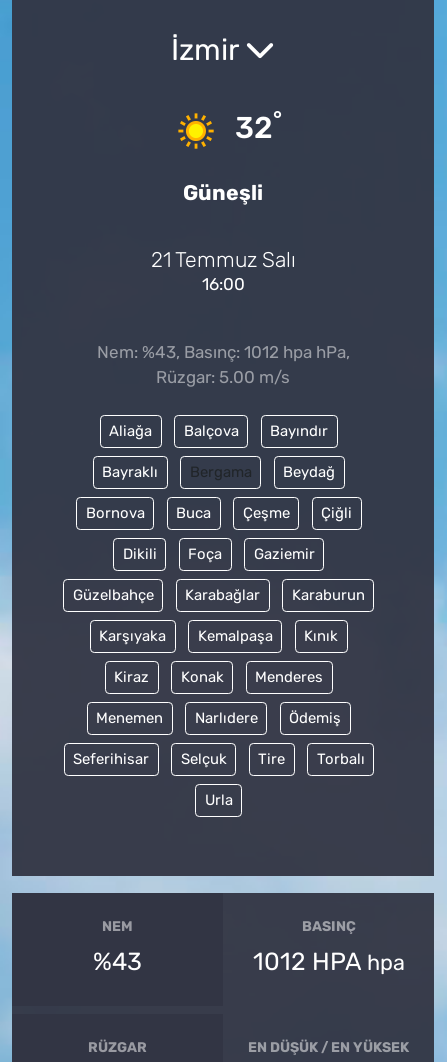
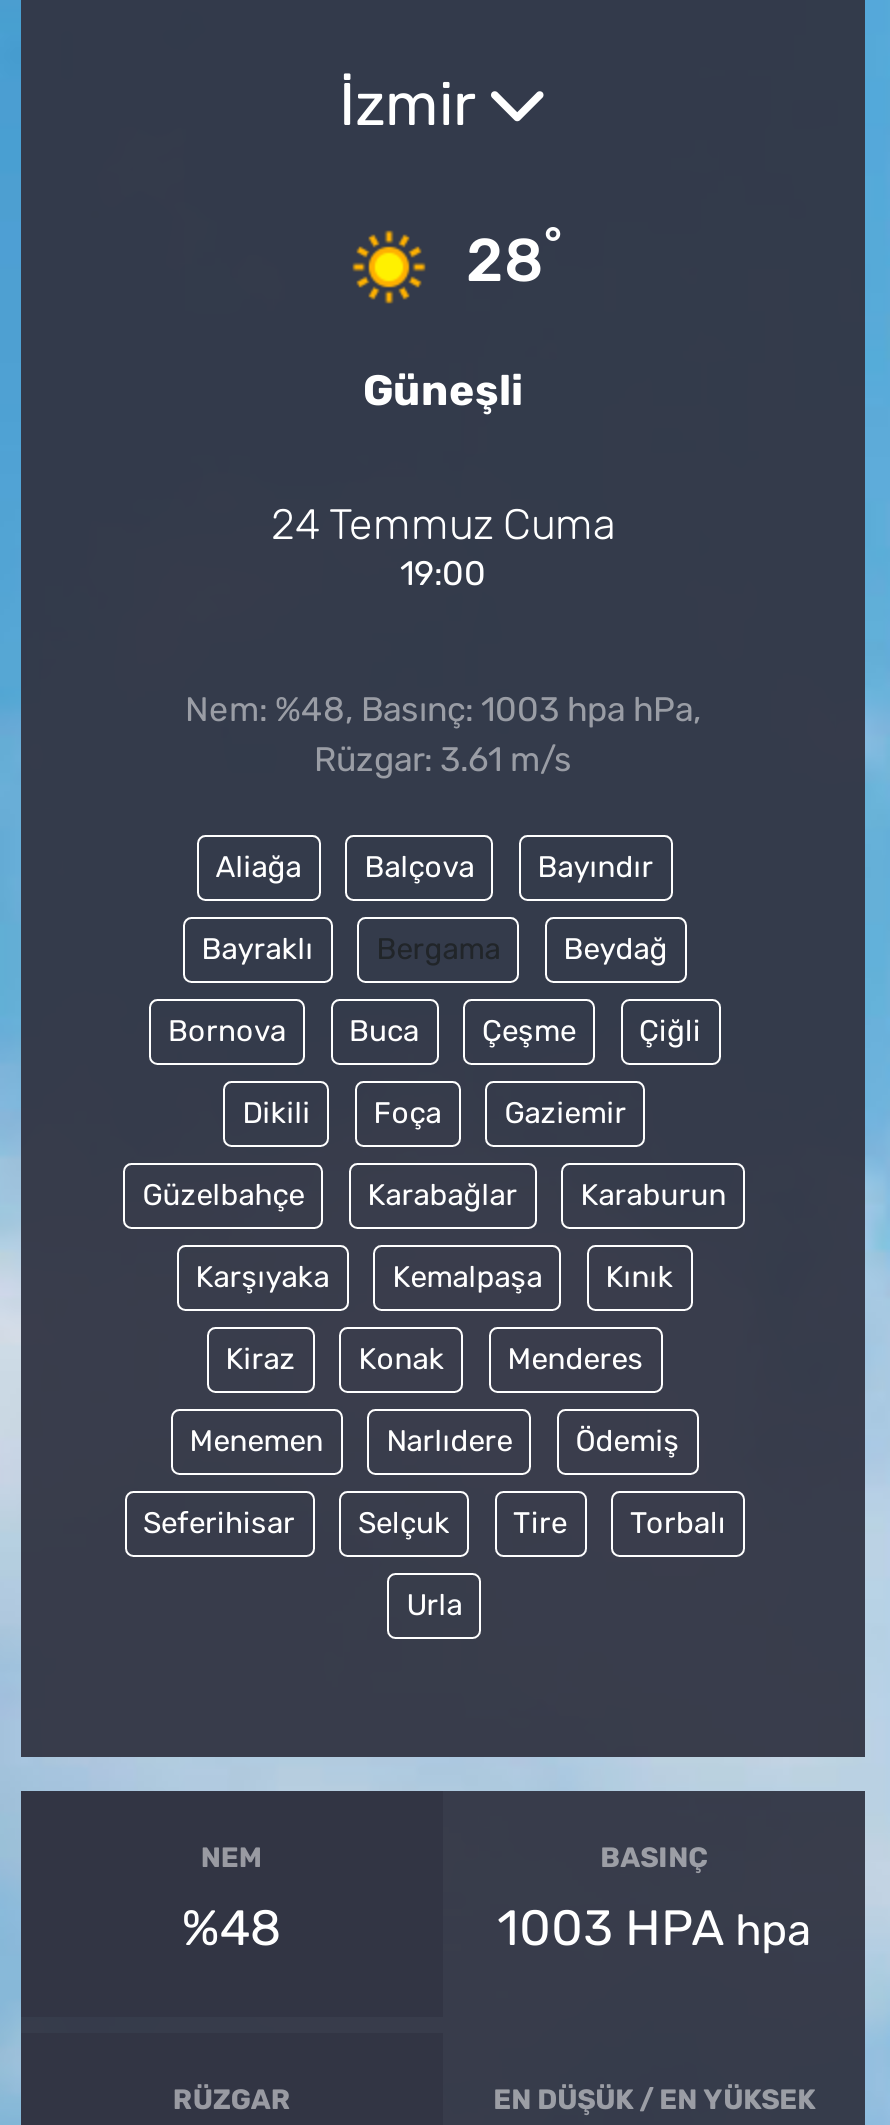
- 32°
+ 28°

- 21 Temmuz Salı
+ 24 Temmuz Cuma

- 16:00
+ 19:00

- Nem: %43, Basınç: 1012 hpa hPa,
+ Nem: %48, Basınç: 1003 hpa hPa,

- Rüzgar: 5.00 m/s
+ Rüzgar: 3.61 m/s

- %43
+ %48

- 1012 HPA hpa
+ 1003 HPA hpa
